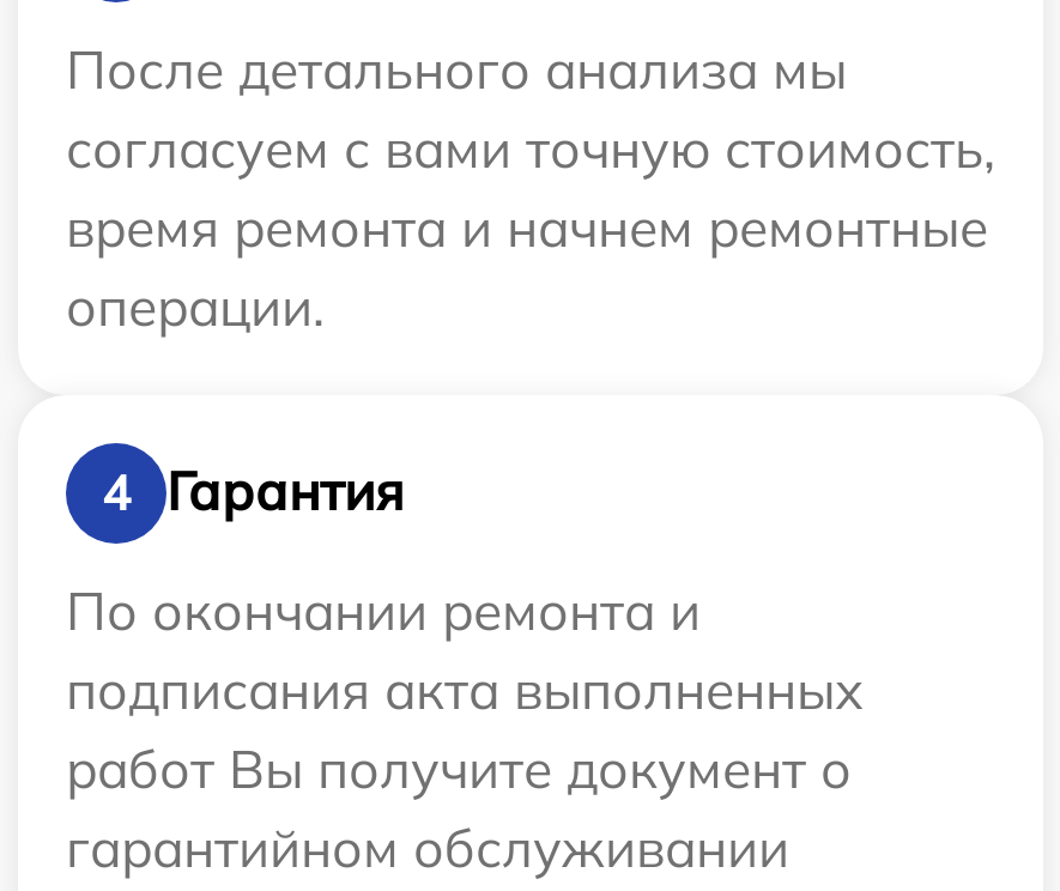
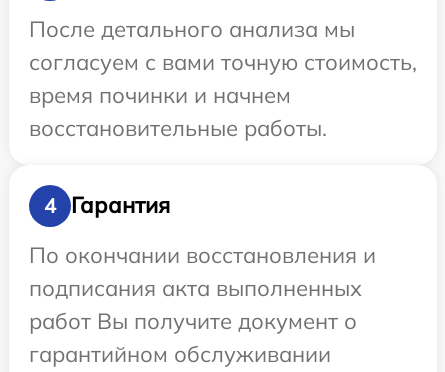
- время ремонта и начнем ремонтные
- операции.
+ время починки и начнем
+ восстановительные работы.

- По окончании ремонта и
+ По окончании восстановления и
